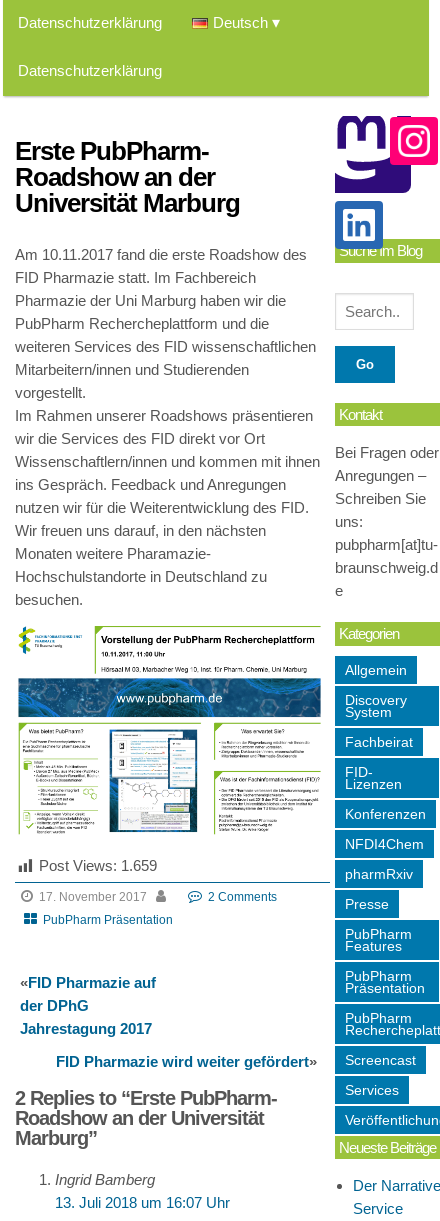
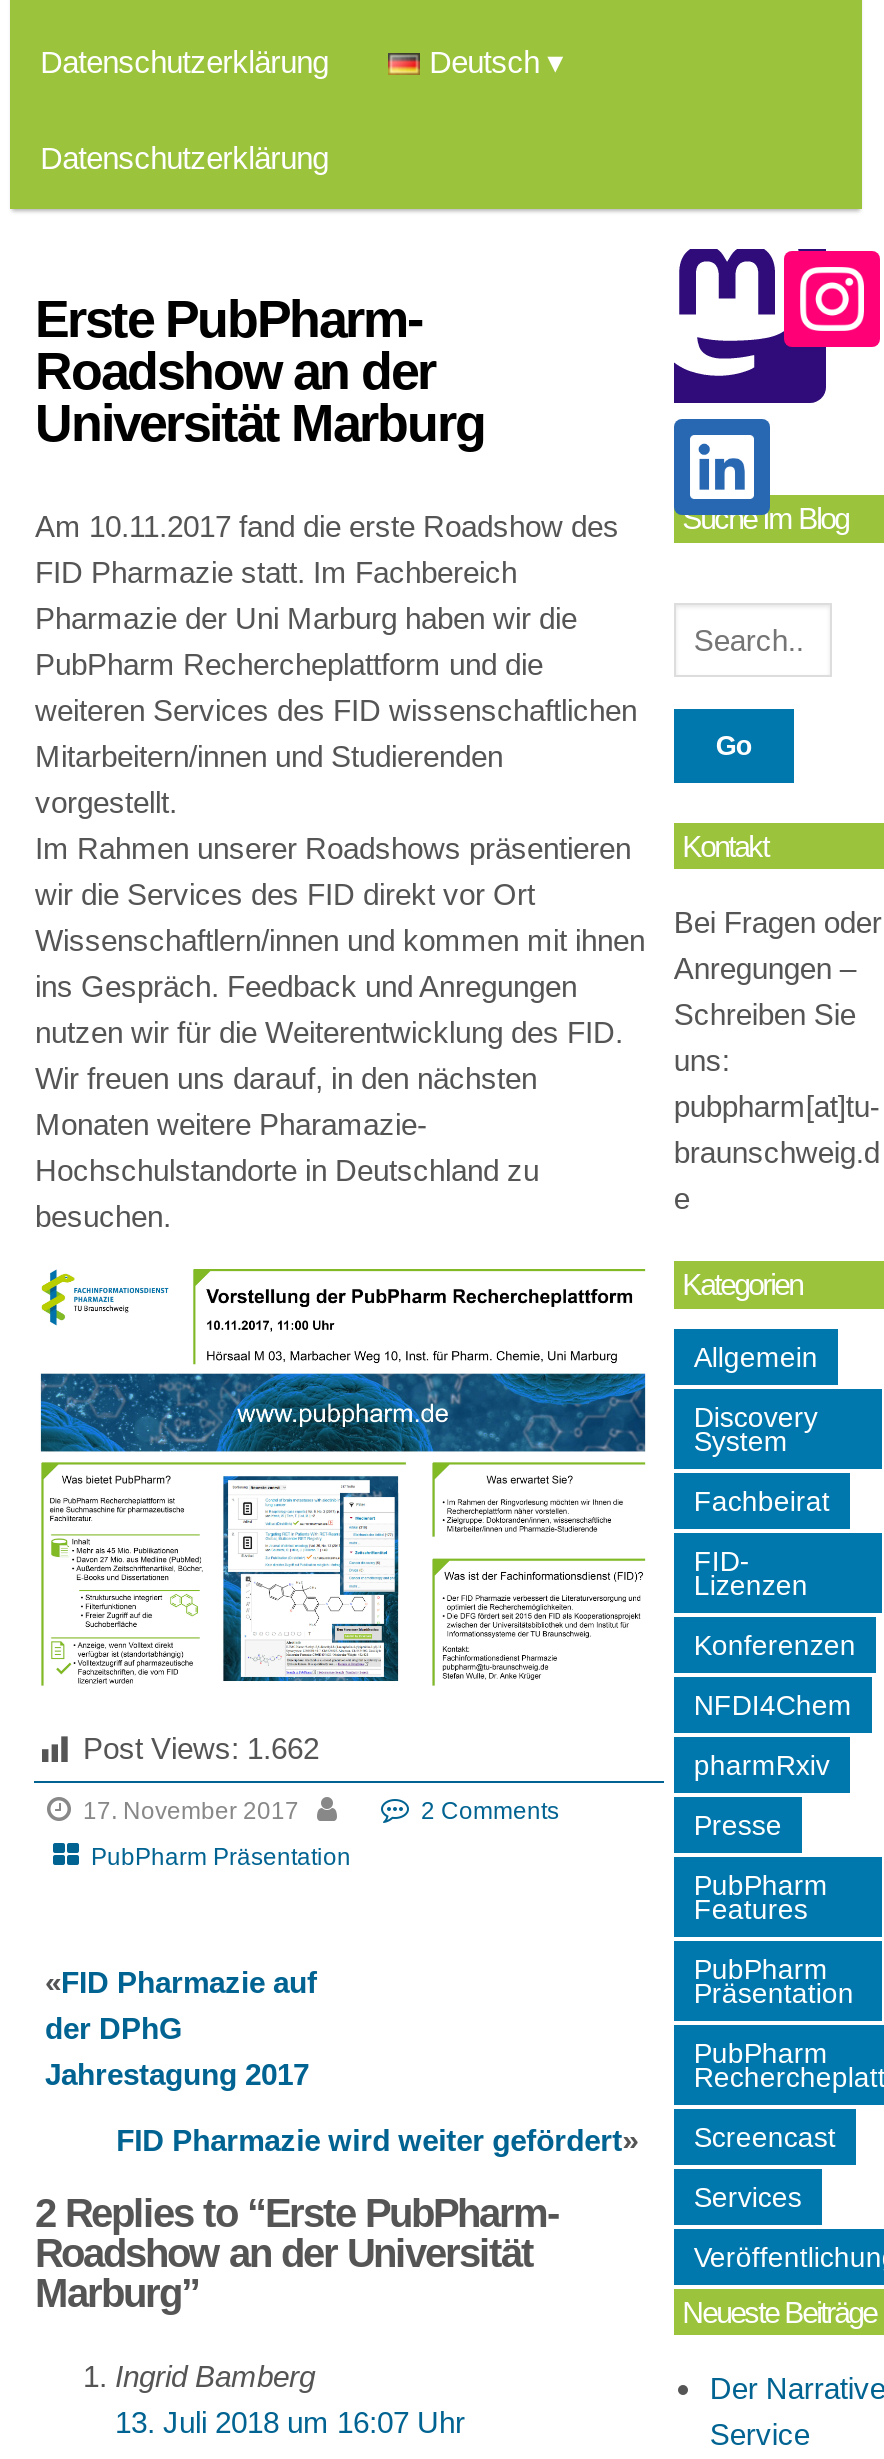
- Post Views: 1.659
+ Post Views: 1.662
